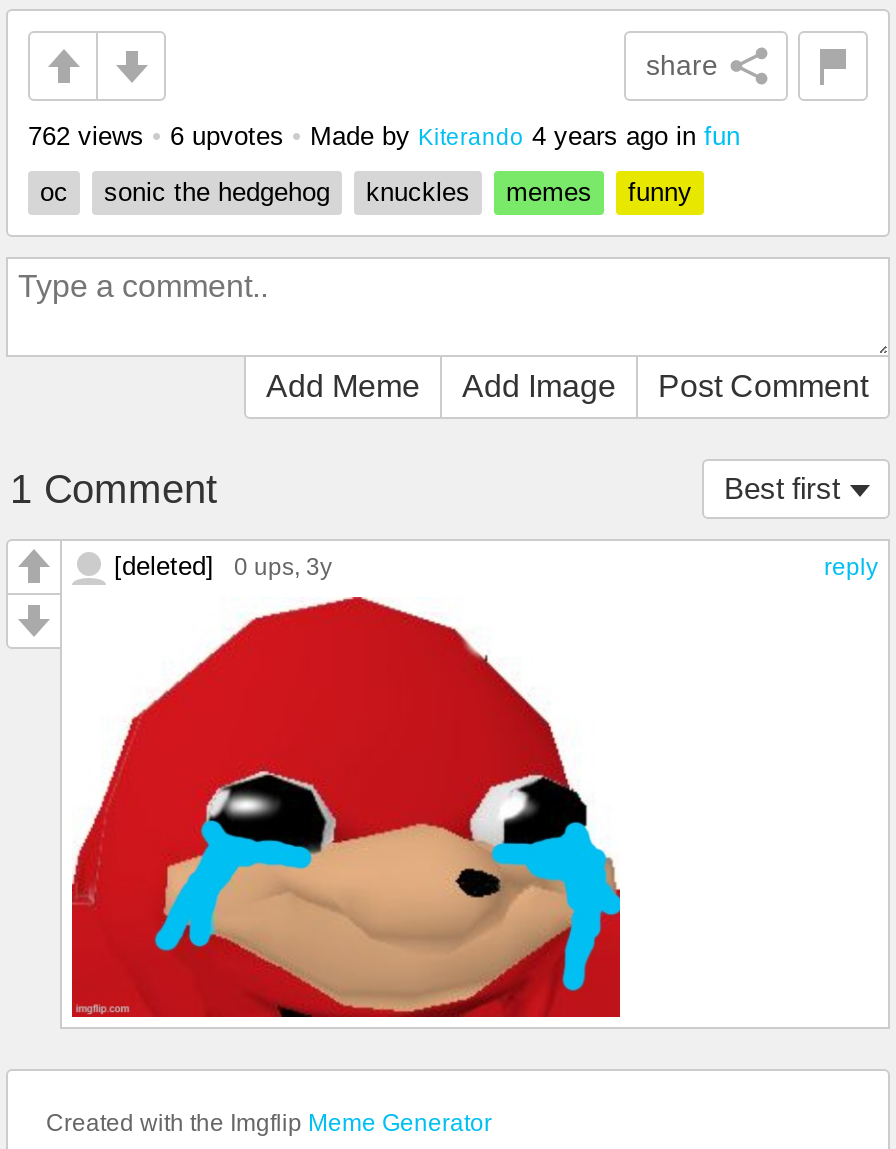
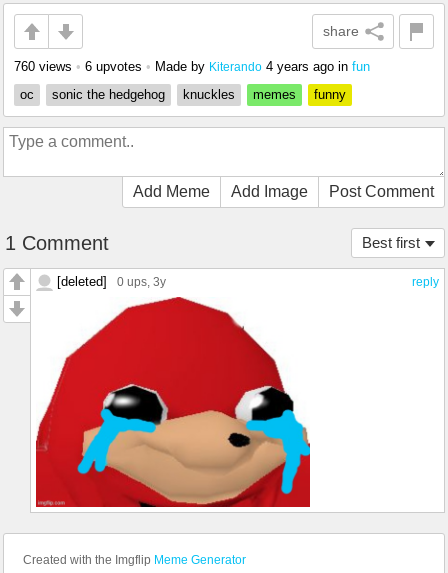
- 762 views • 6 upvotes • Made by Kiterando 4 years ago in fun
+ 760 views • 6 upvotes • Made by Kiterando 4 years ago in fun
